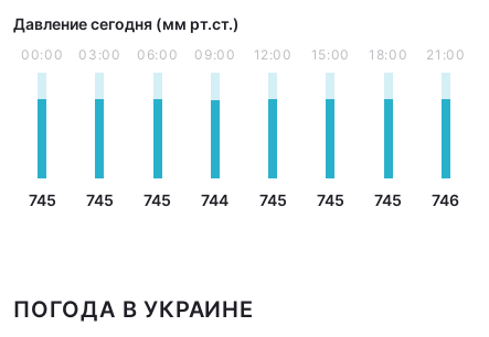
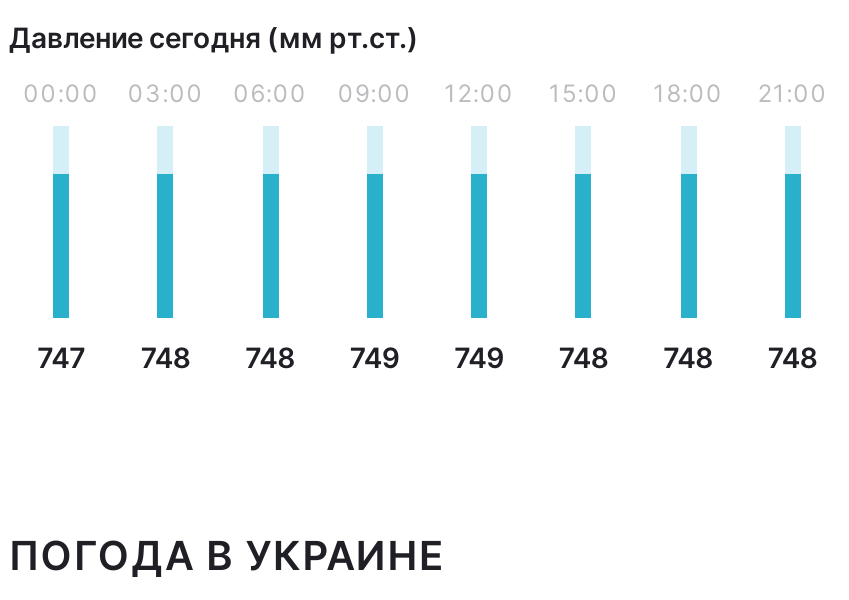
- 745
+ 747

- 745
+ 748

- 745
+ 748

- 744
+ 749

- 745
+ 749

- 745
+ 748

- 745
+ 748

- 746
+ 748
